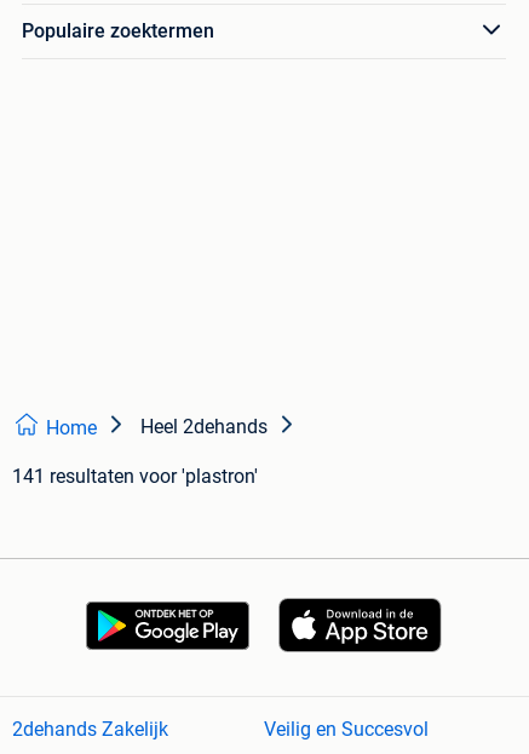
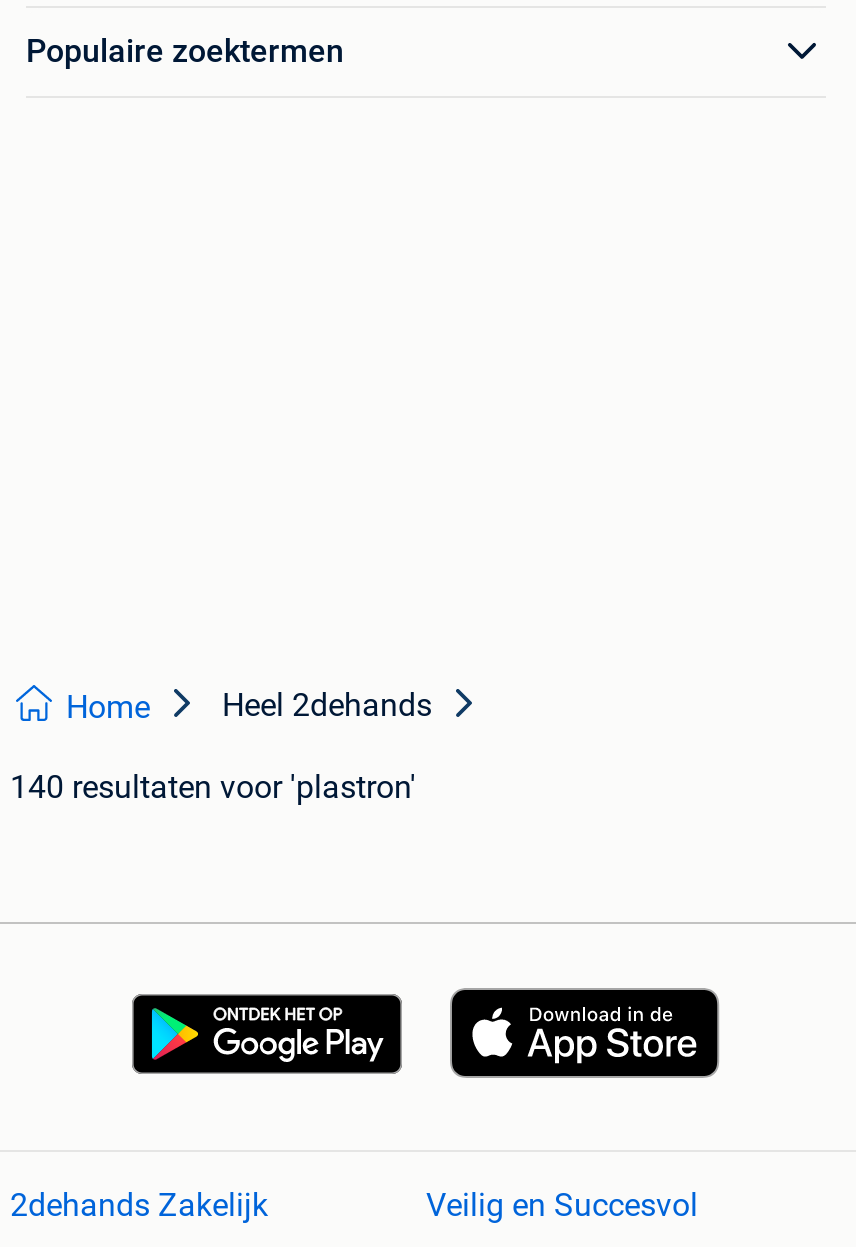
- 141 resultaten voor 'plastron'
+ 140 resultaten voor 'plastron'
